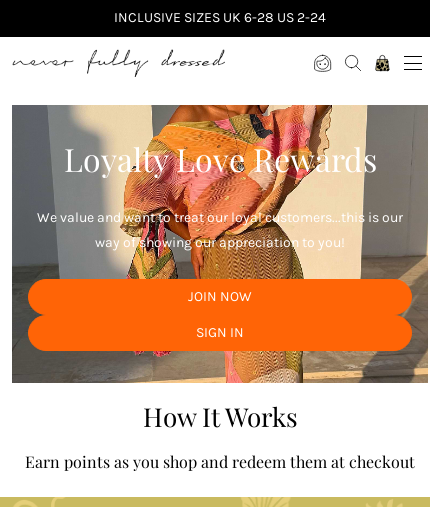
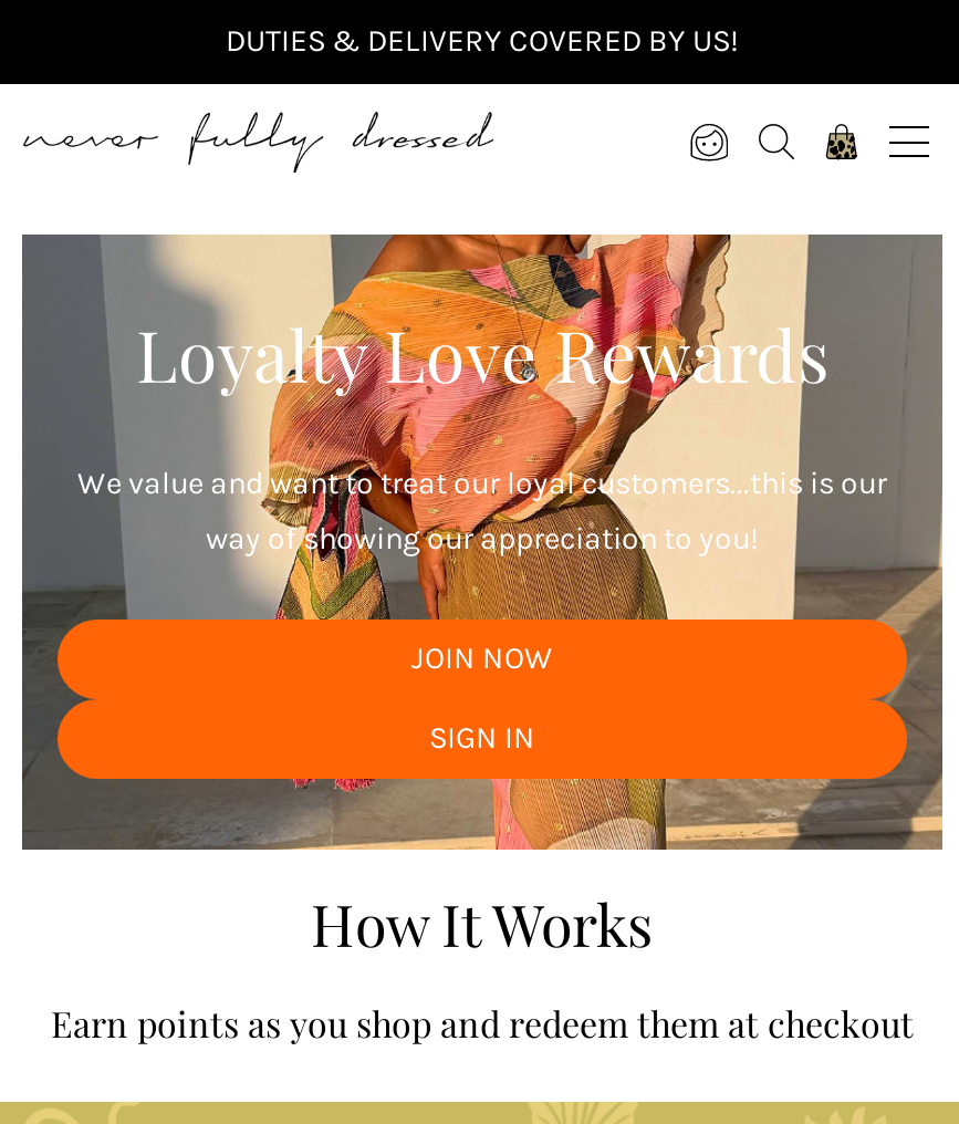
- INCLUSIVE SIZES UK 6-28 US 2-24
+ DUTIES & DELIVERY COVERED BY US!
